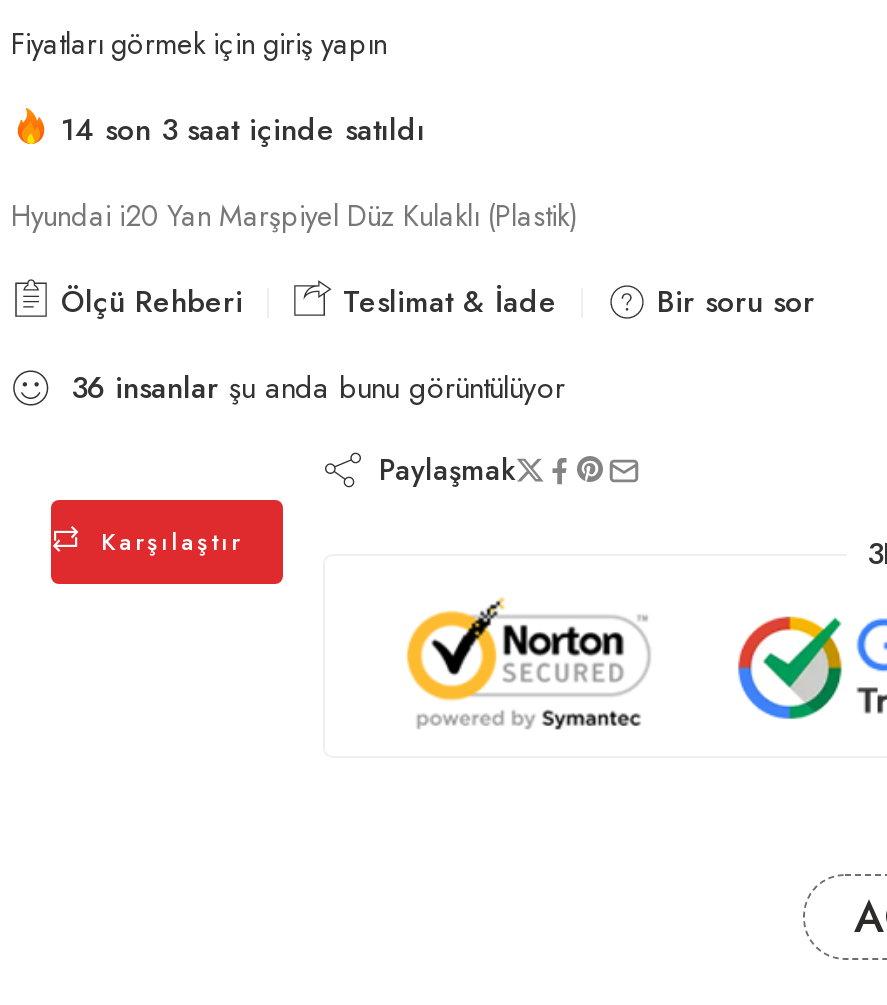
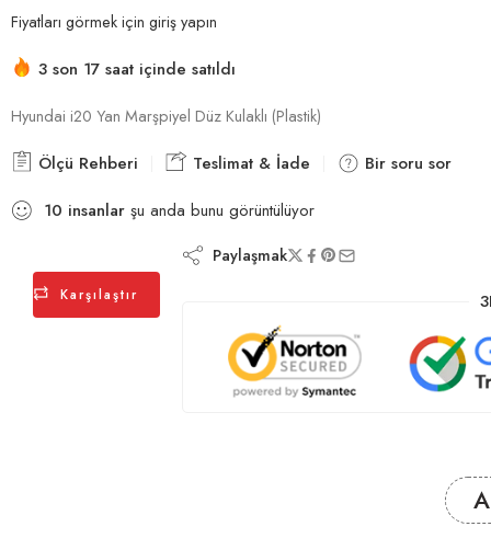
- 14 son 3 saat içinde satıldı
+ 3 son 17 saat içinde satıldı

- 36 insanlar şu anda bunu görüntülüyor
+ 10 insanlar şu anda bunu görüntülüyor
